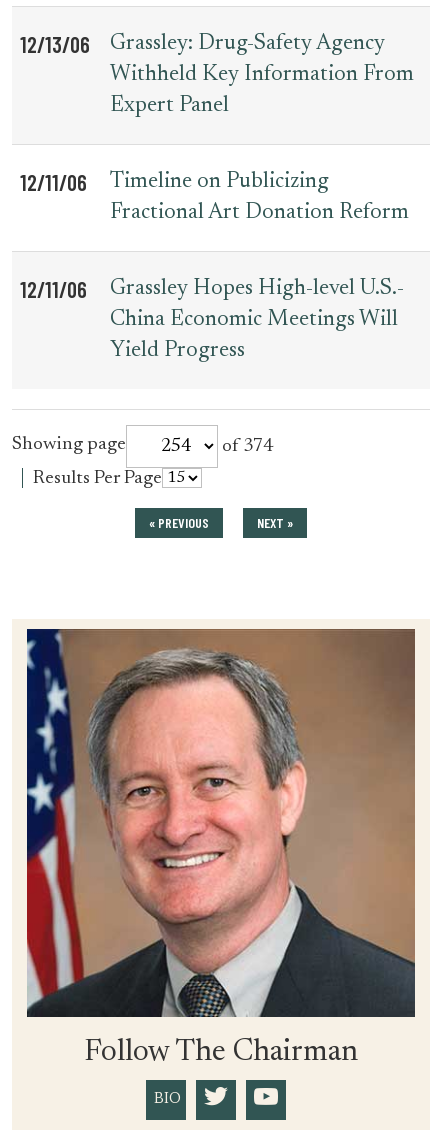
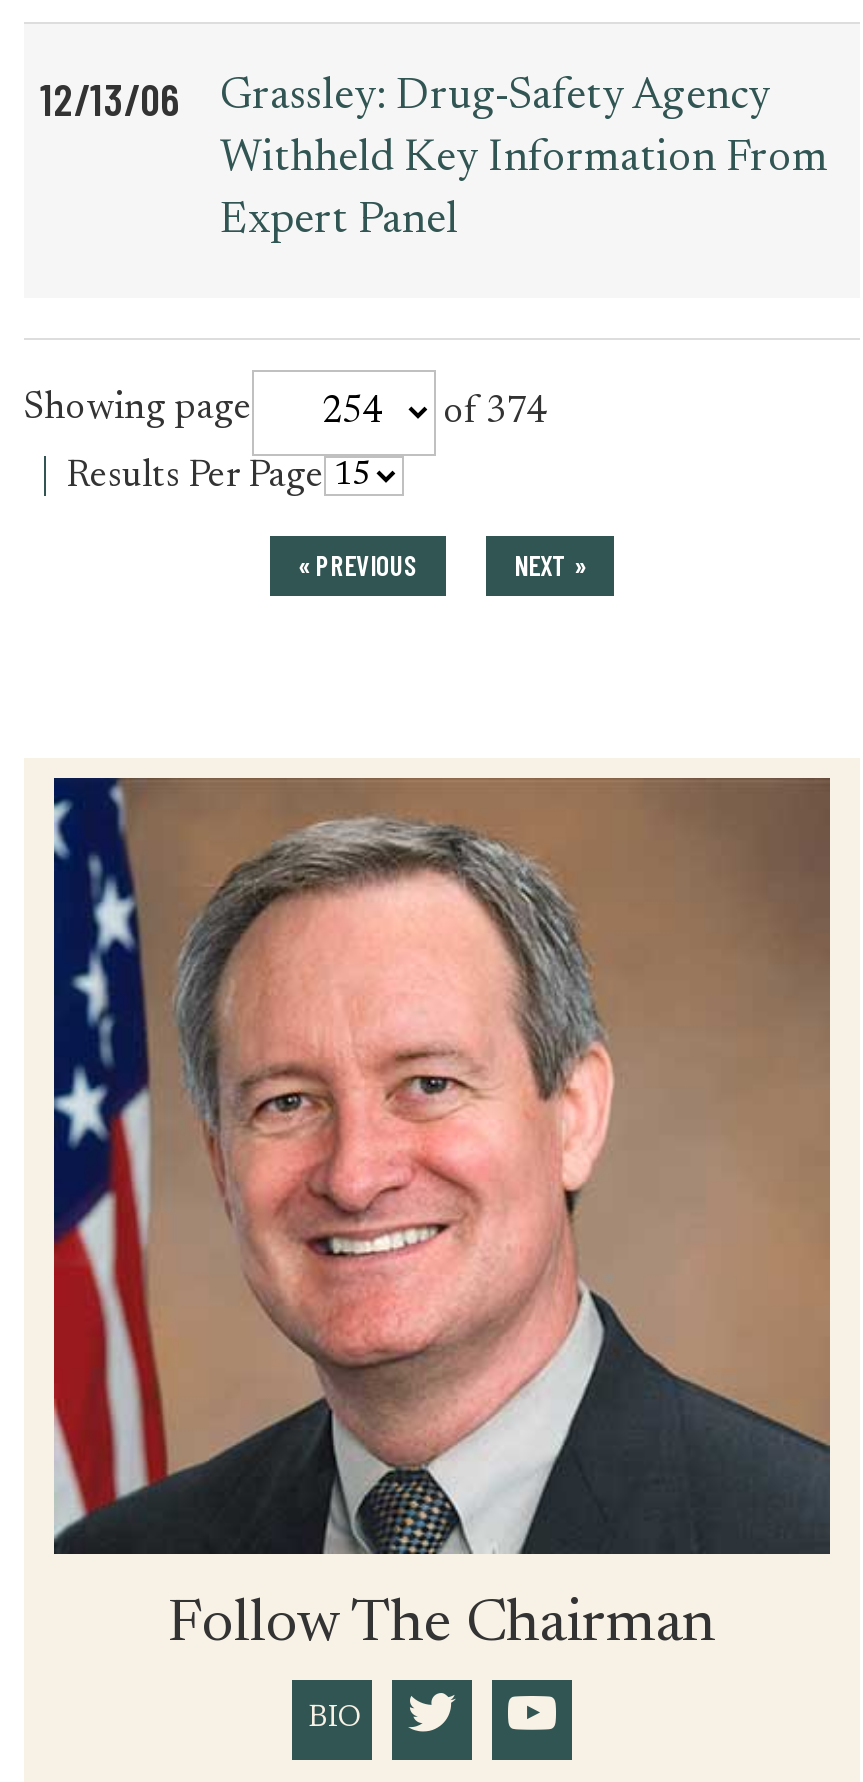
- 12/11/06
- Timeline on Publicizing
- Fractional Art Donation Reform
- 12/11/06
- Grassley Hopes High-level U.S.-
- China Economic Meetings Will
- Yield Progress
